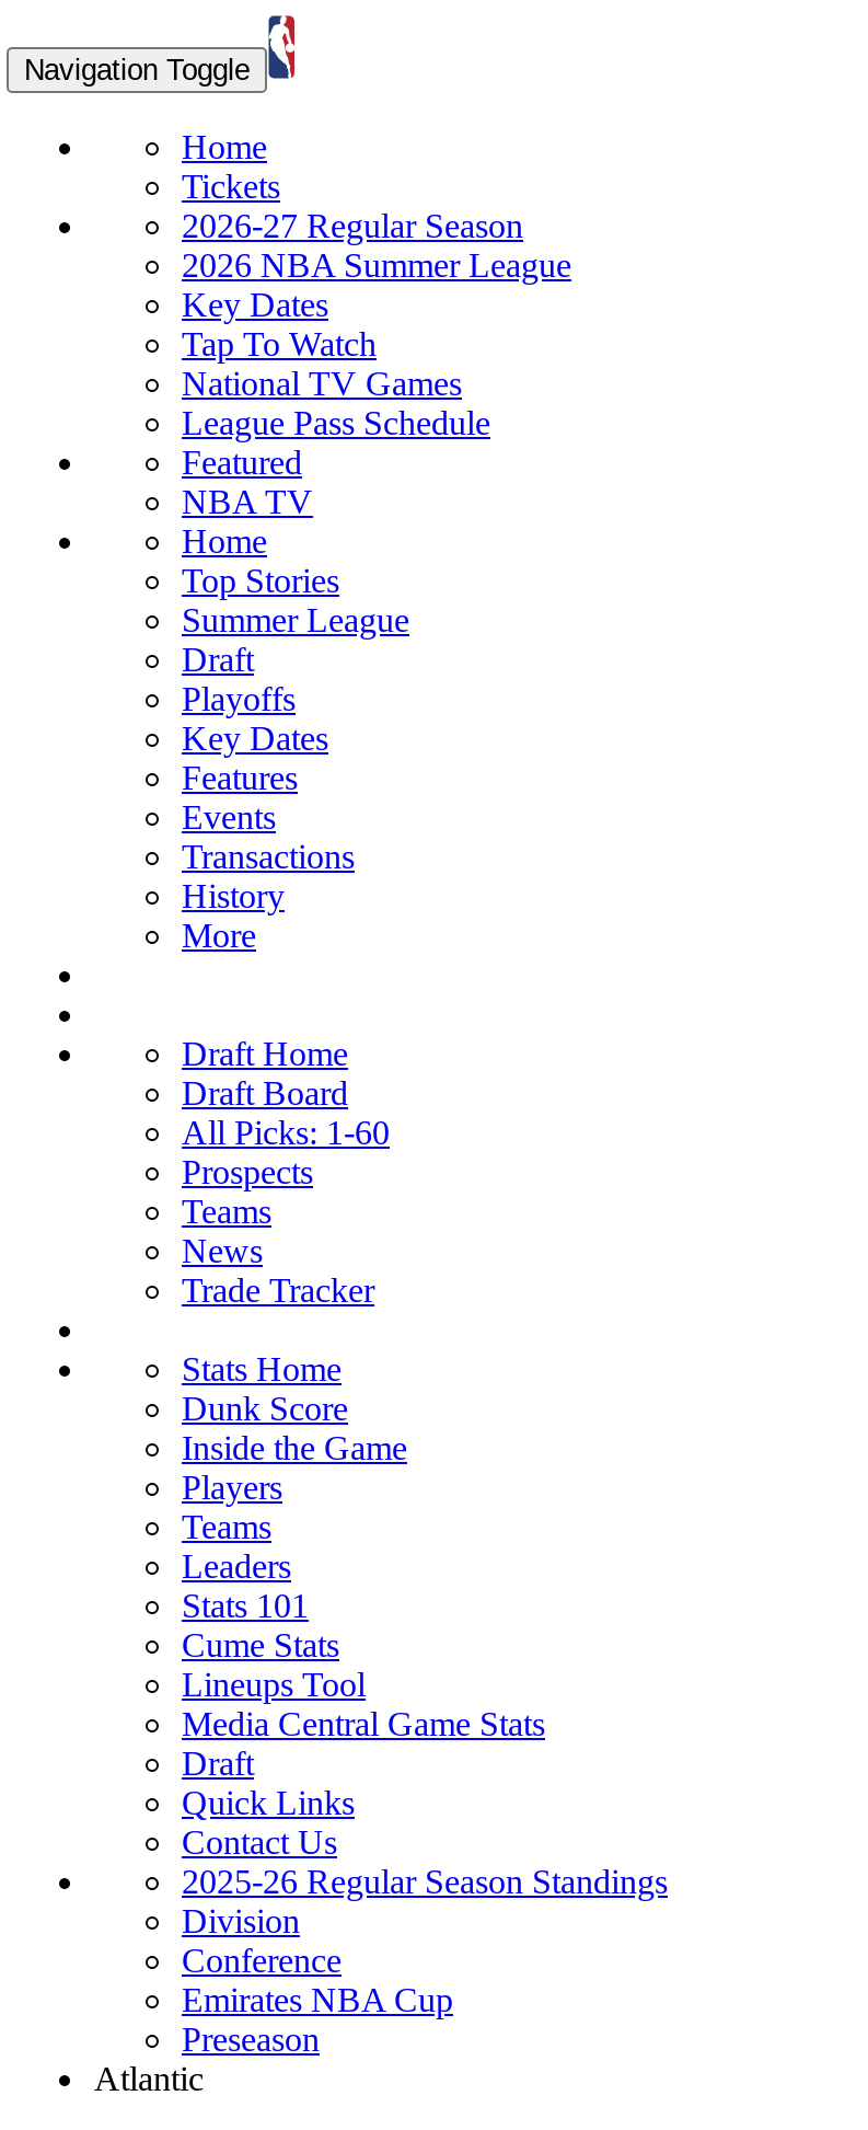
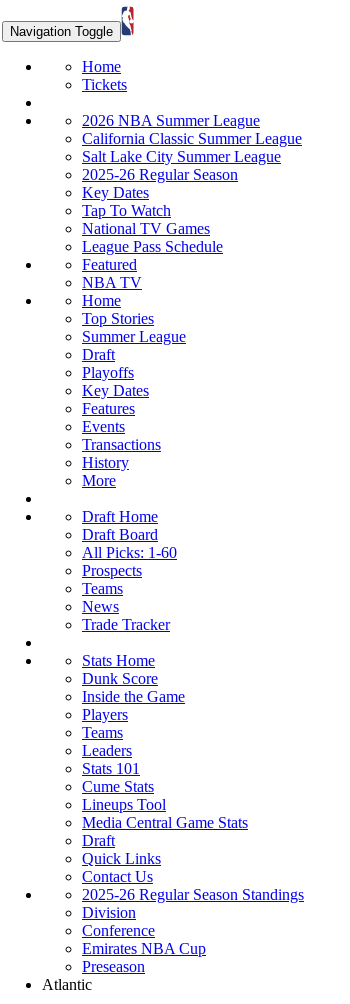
- 2026-27 Regular Season

+ California Classic Summer League
+ Salt Lake City Summer League
+ 2025-26 Regular Season

moved down: Key Dates | Tap To Watch | National TV Games | ... | History | More
